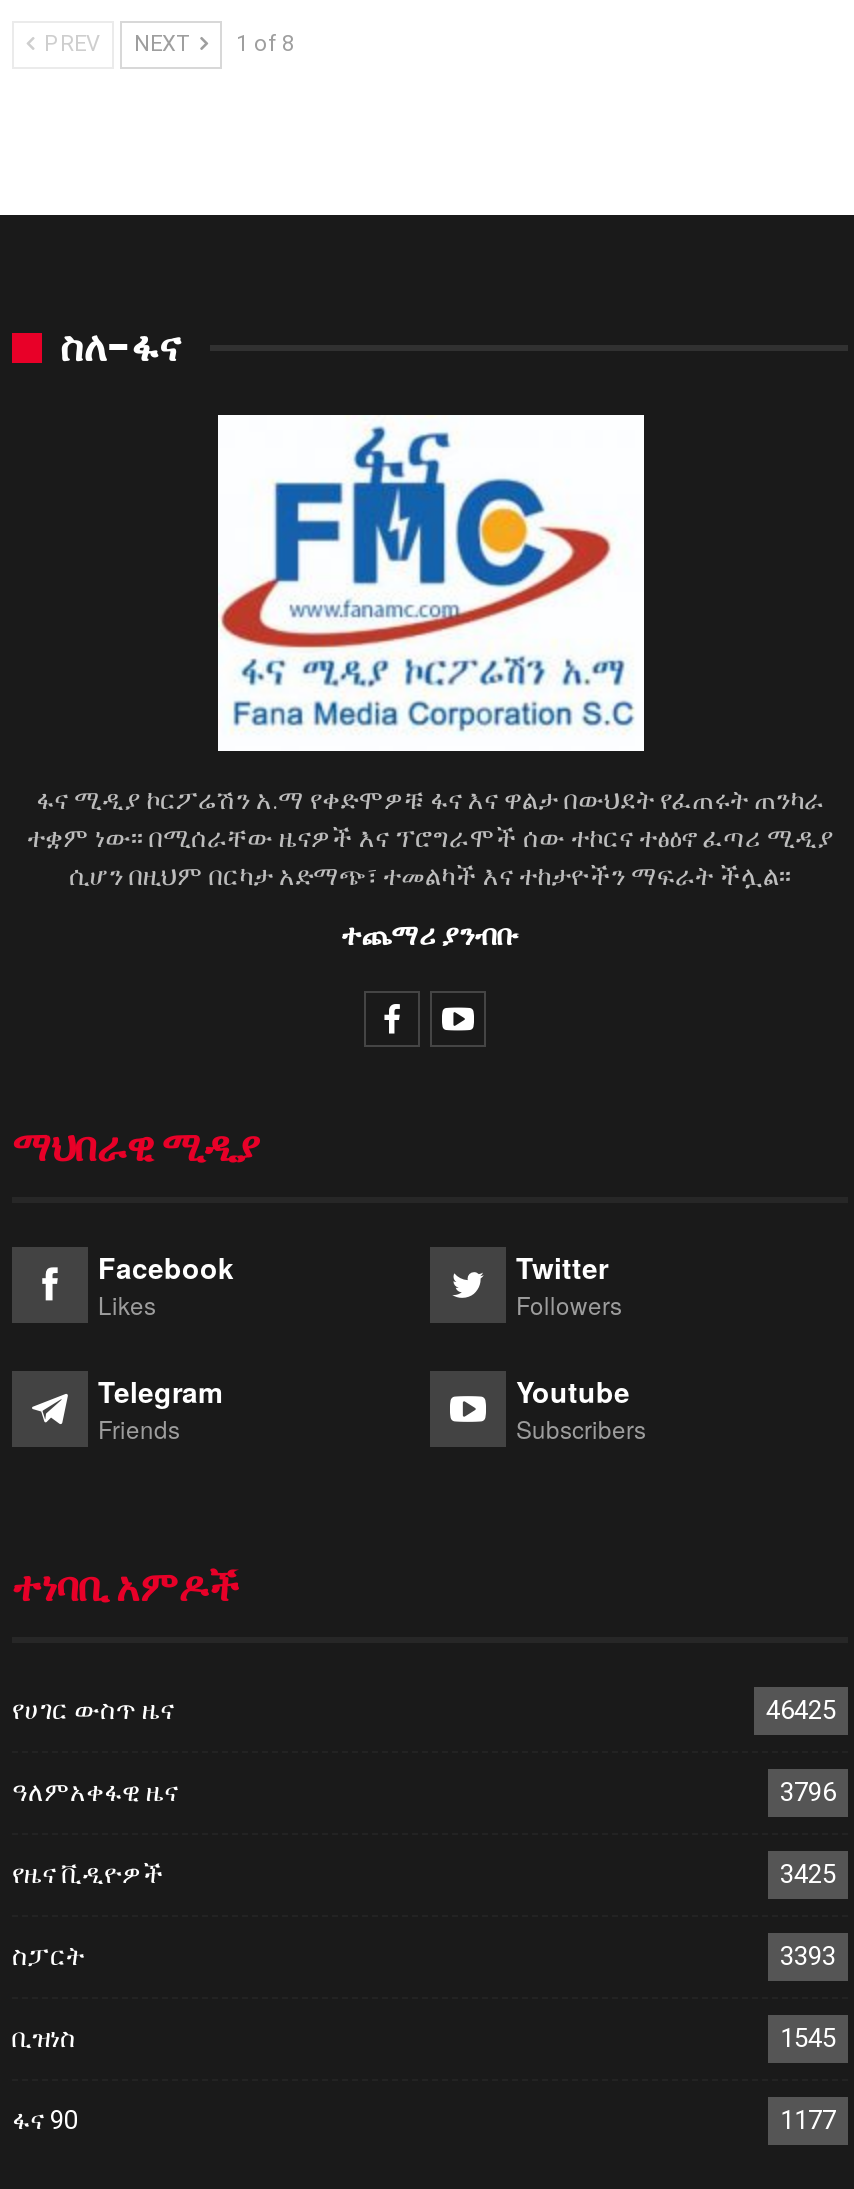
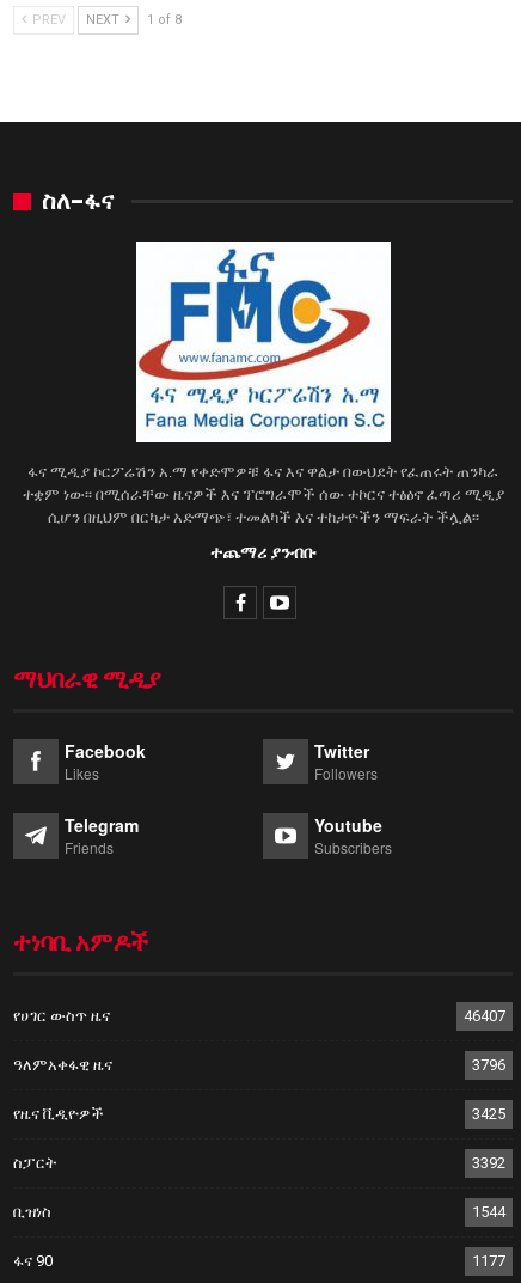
- 46425
+ 46407

- 3393
+ 3392

- 1545
+ 1544
